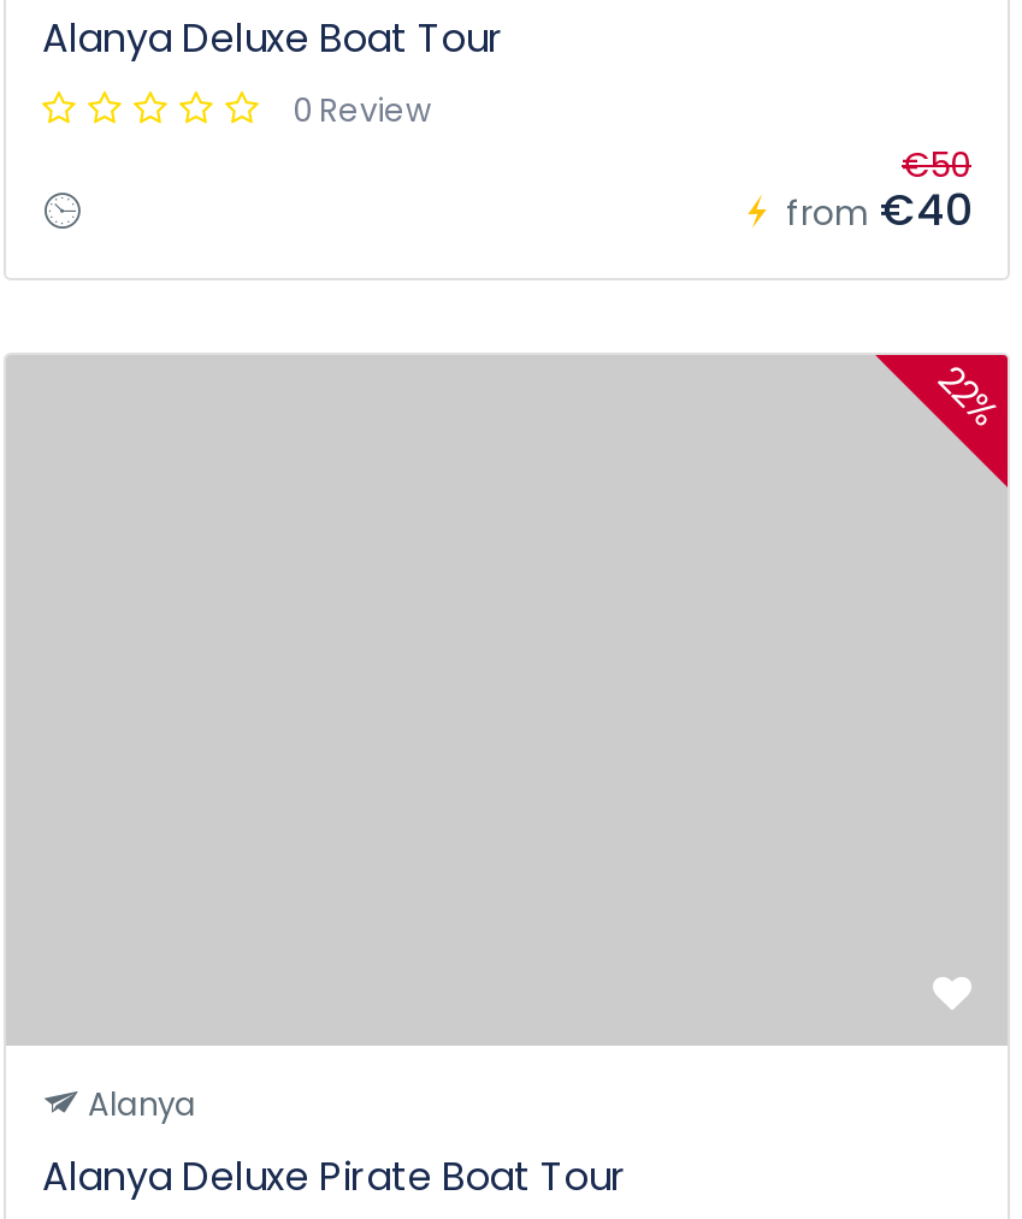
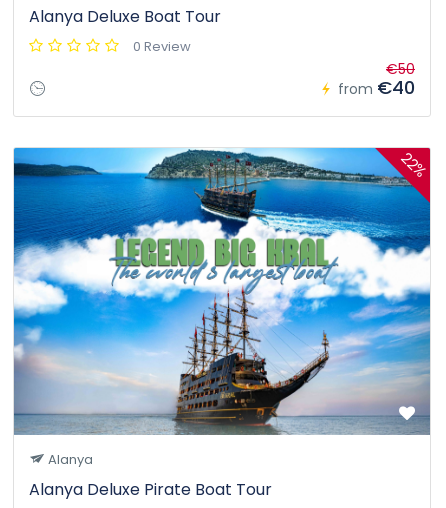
+ [image]
